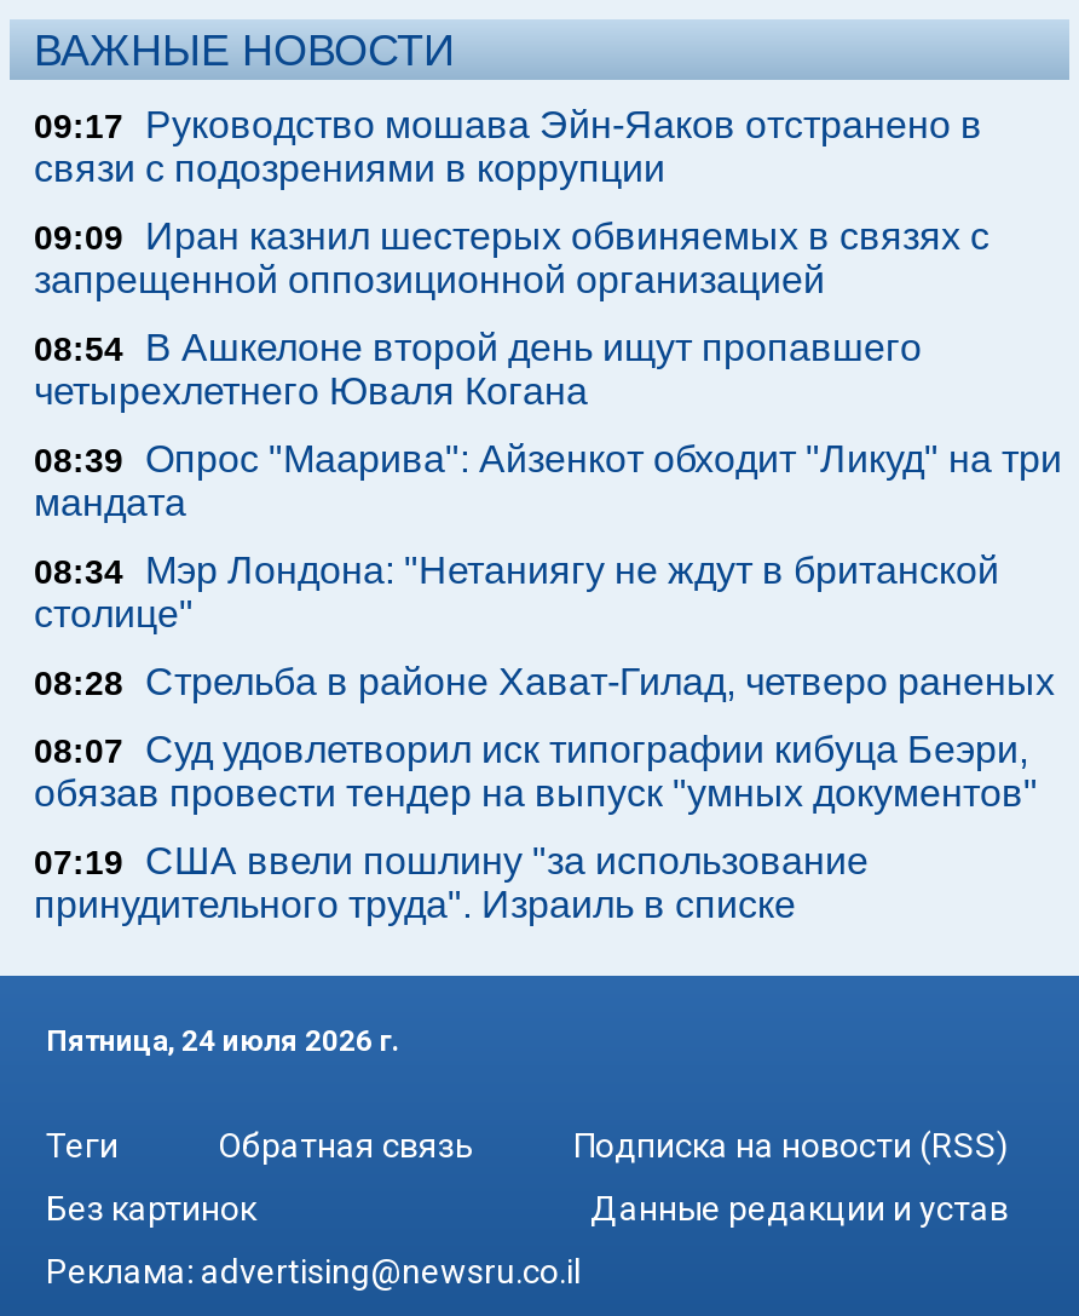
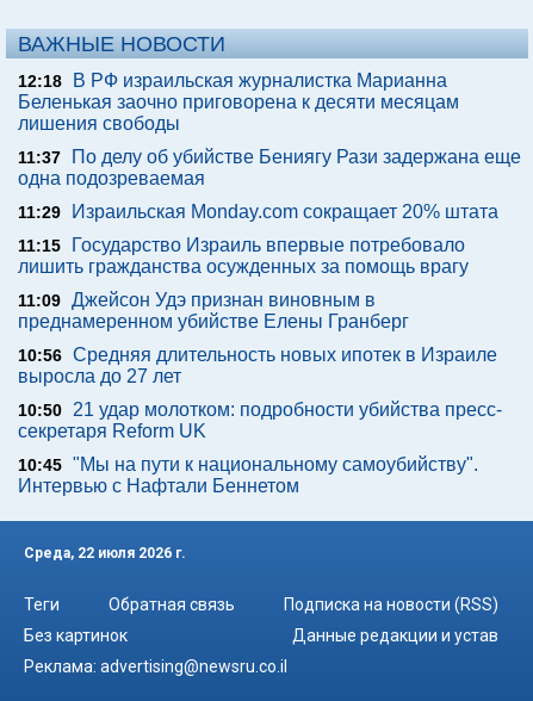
- 09:17 Руководство мошава Эйн-Яаков отстранено в
- связи с подозрениями в коррупции
+ 12:18 В РФ израильская журналистка Марианна
+ Беленькая заочно приговорена к десяти месяцам
+ лишения свободы

- 09:09 Иран казнил шестерых обвиняемых в связях с
- запрещенной оппозиционной организацией
+ 11:37 По делу об убийстве Бениягу Рази задержана еще
+ одна подозреваемая

- 08:54 В Ашкелоне второй день ищут пропавшего
- четырехлетнего Юваля Когана
+ 11:29 Израильская Monday.com сокращает 20% штата

- 08:39 Опрос "Mаарива": Айзенкот обходит "Ликуд" на три
- мандата
+ 11:15 Государство Израиль впервые потребовало
+ лишить гражданства осужденных за помощь врагу

- 08:34 Мэр Лондона: "Нетаниягу не ждут в британской
- столице"
+ 11:09 Джейсон Удэ признан виновным в
+ преднамеренном убийстве Елены Гранберг

- 08:28 Стрельба в районе Хават-Гилад, четверо раненых
+ 10:56 Средняя длительность новых ипотек в Израиле
+ выросла до 27 лет

- 08:07 Суд удовлетворил иск типографии кибуца Беэри,
- обязав провести тендер на выпуск "умных документов"
+ 10:50 21 удар молотком: подробности убийства пресс-
+ секретаря Reform UK

- 07:19 США ввели пошлину "за использование
- принудительного труда". Израиль в списке
+ 10:45 "Мы на пути к национальному самоубийству".
+ Интервью с Нафтали Беннетом

- Пятница, 24 июля 2026 г.
+ Среда, 22 июля 2026 г.
